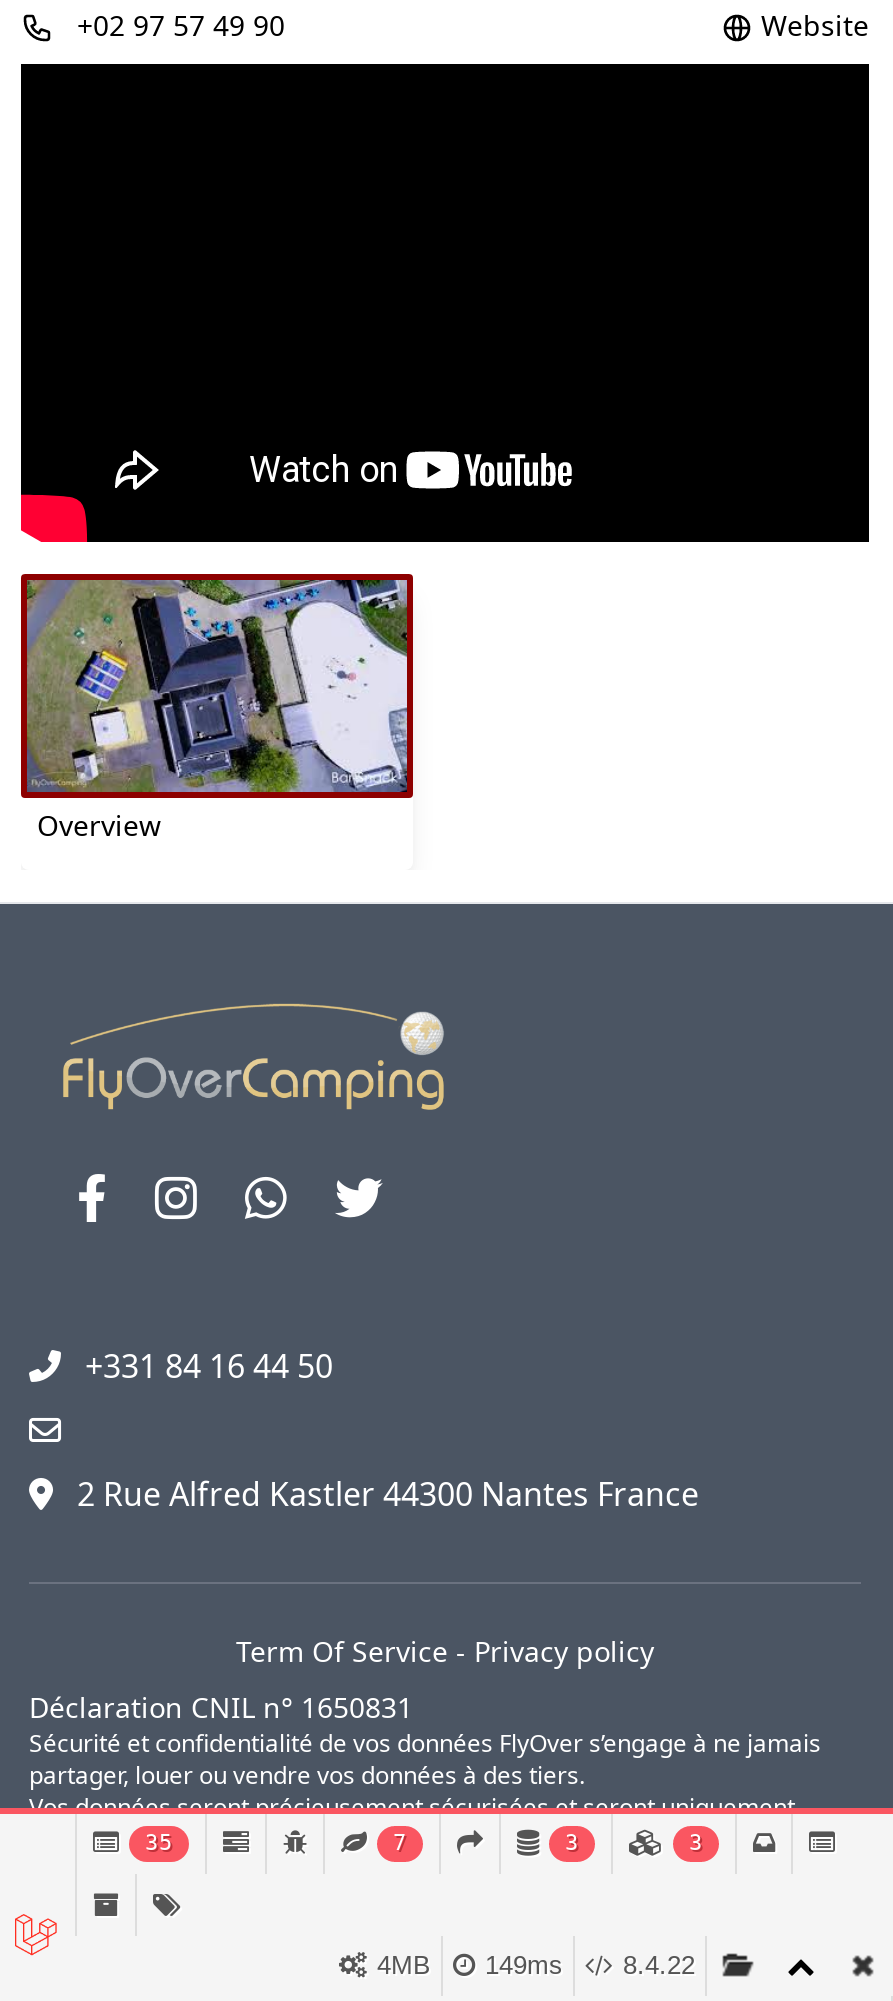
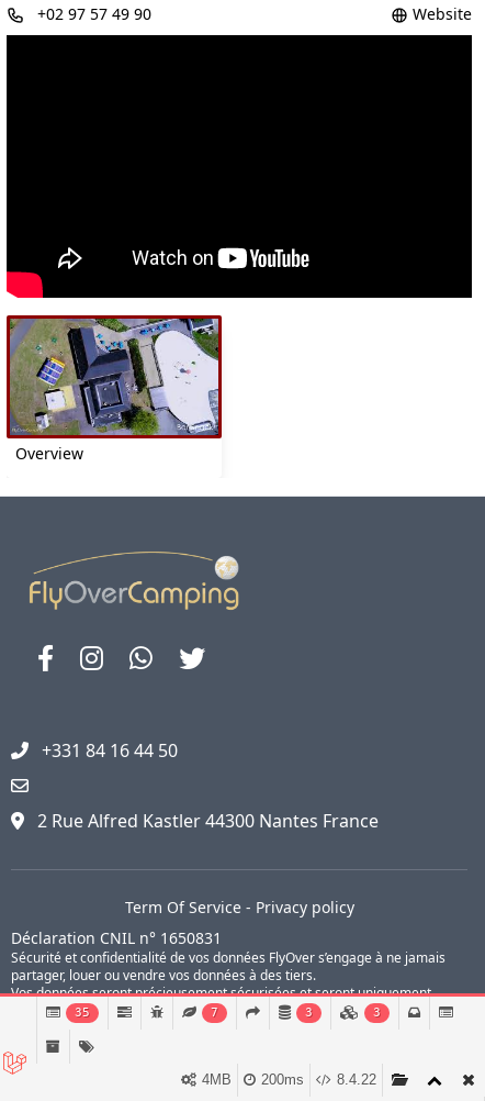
- 149ms
+ 200ms
